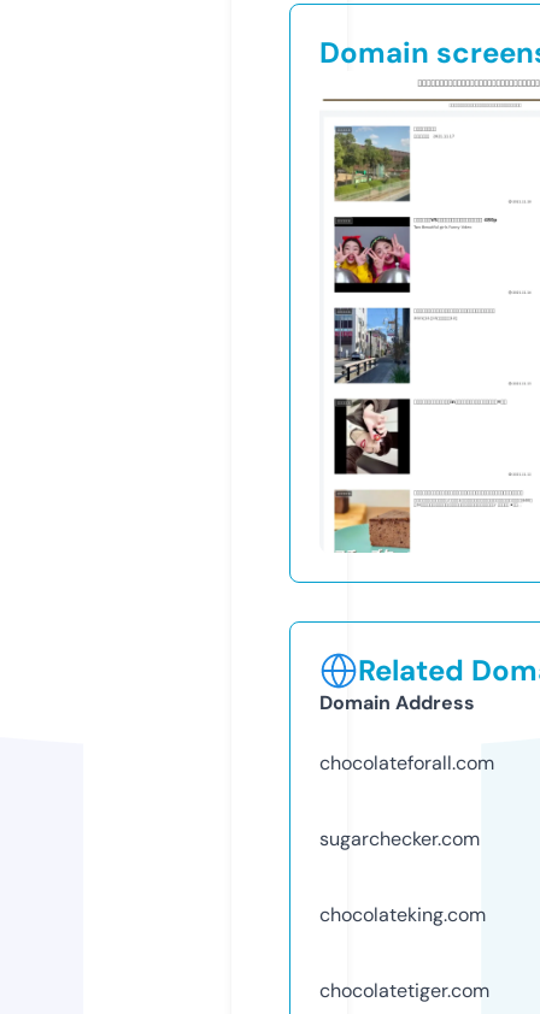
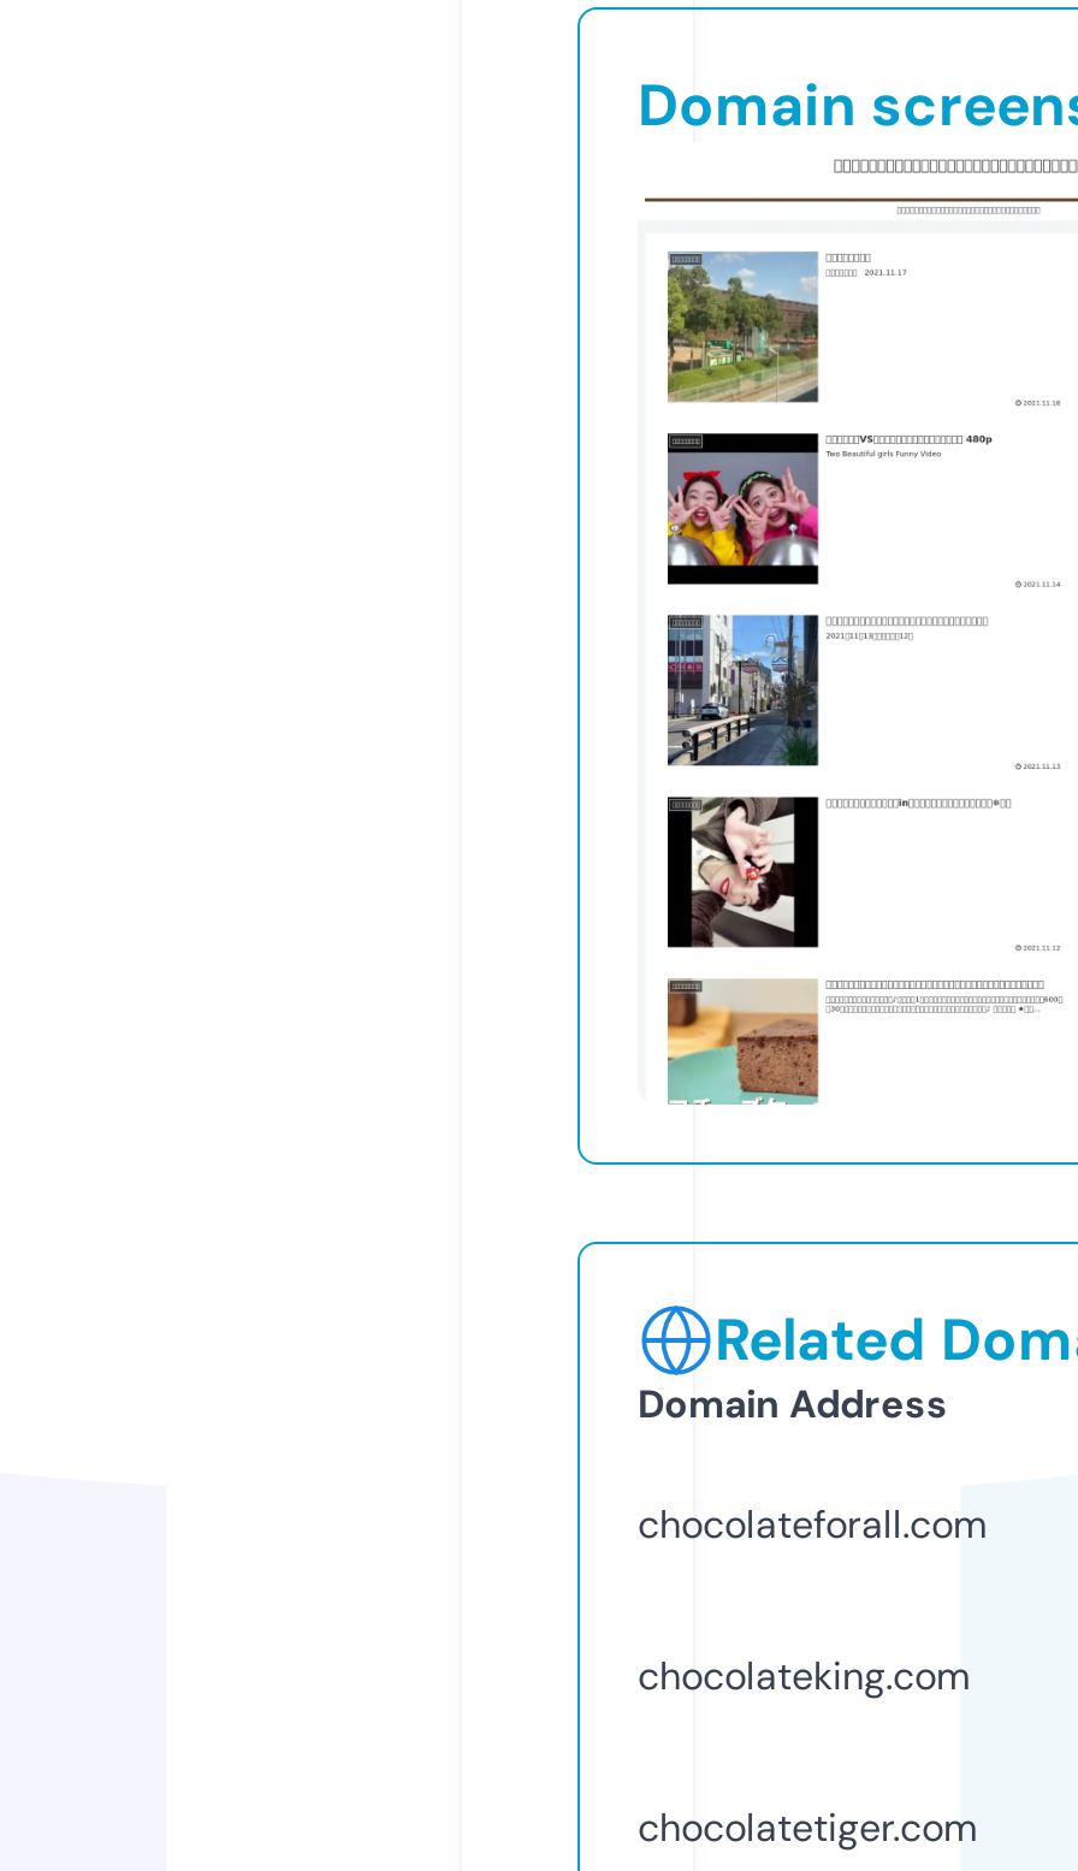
- sugarchecker.com
